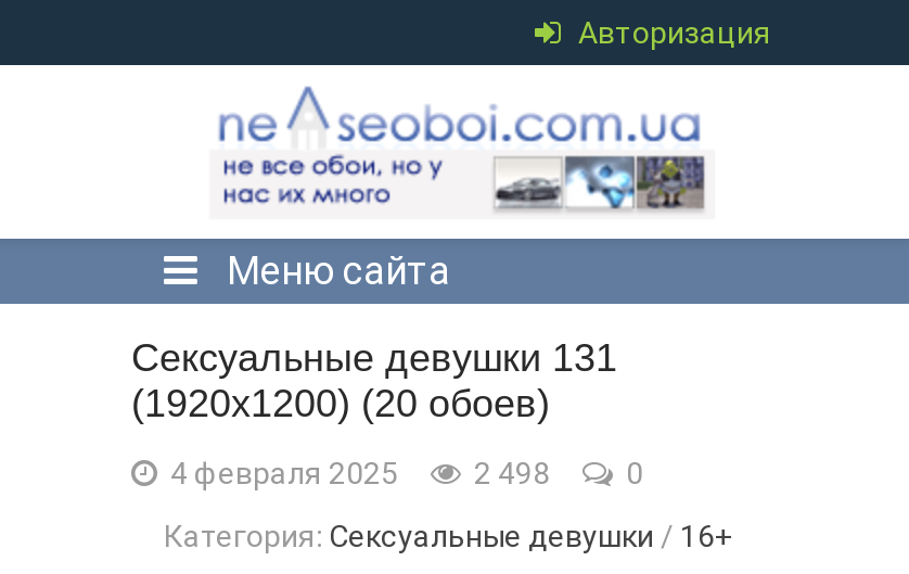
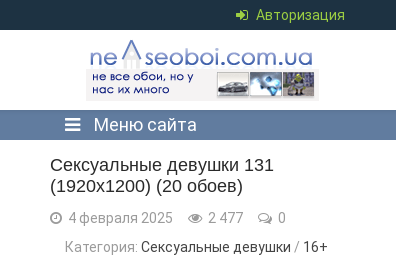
- 4 февраля 2025 2 498 0
+ 4 февраля 2025 2 477 0
